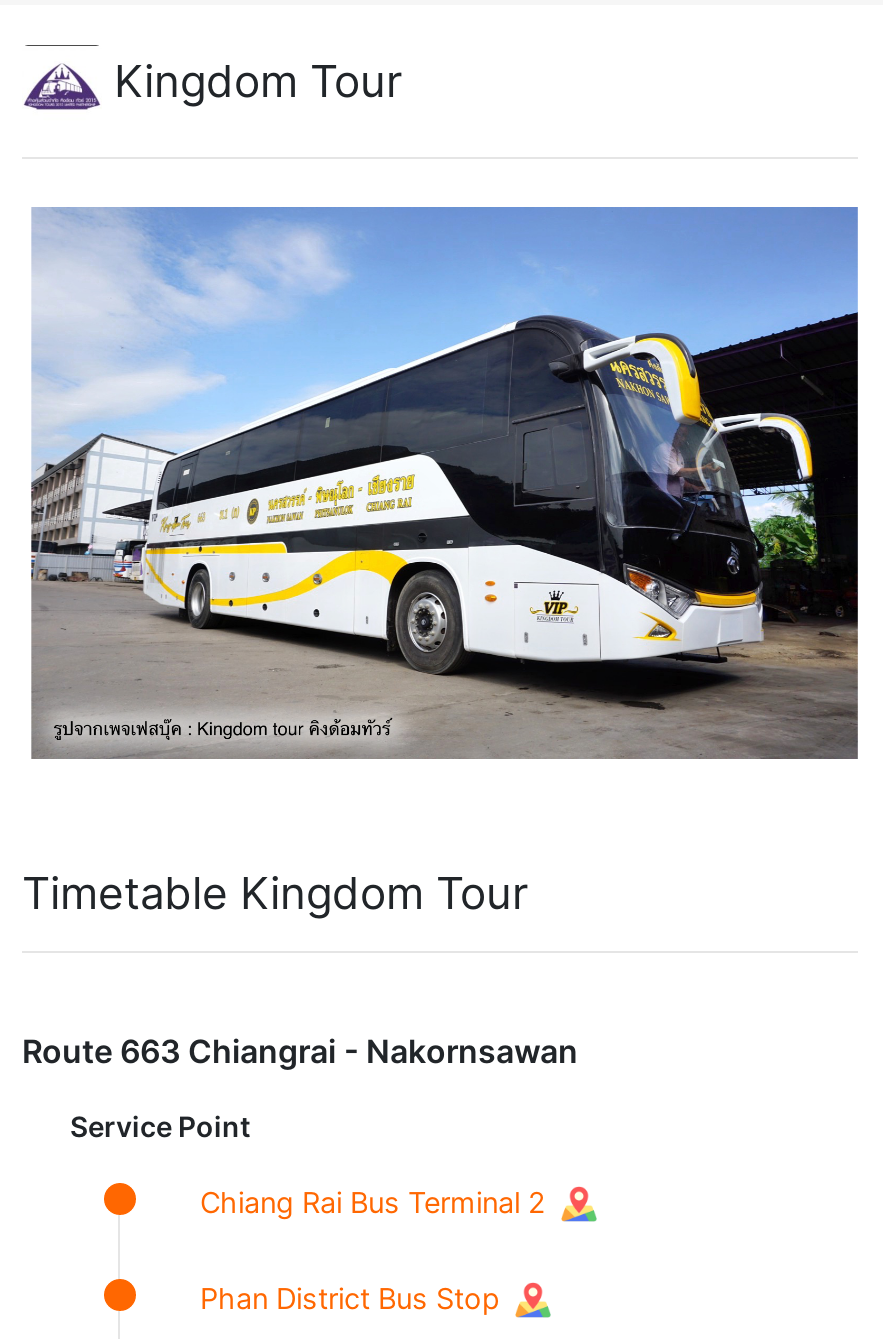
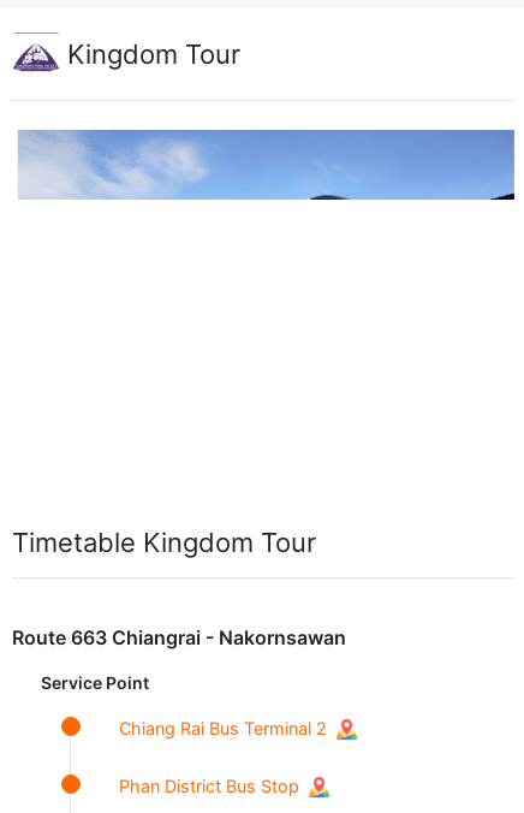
- [image]
